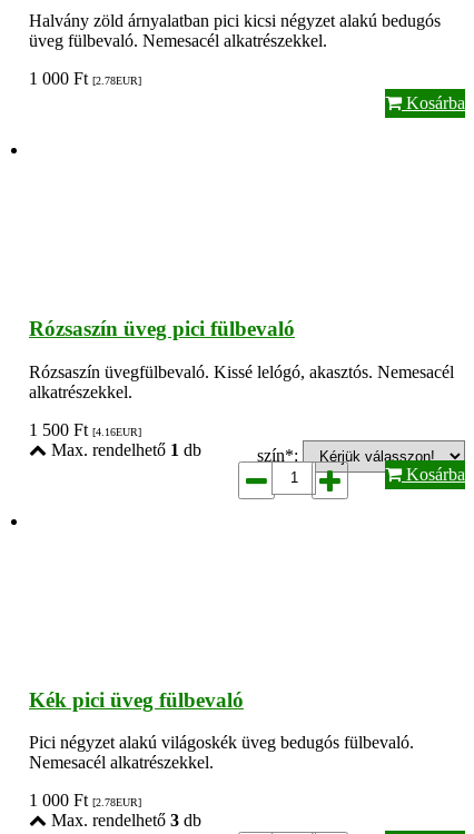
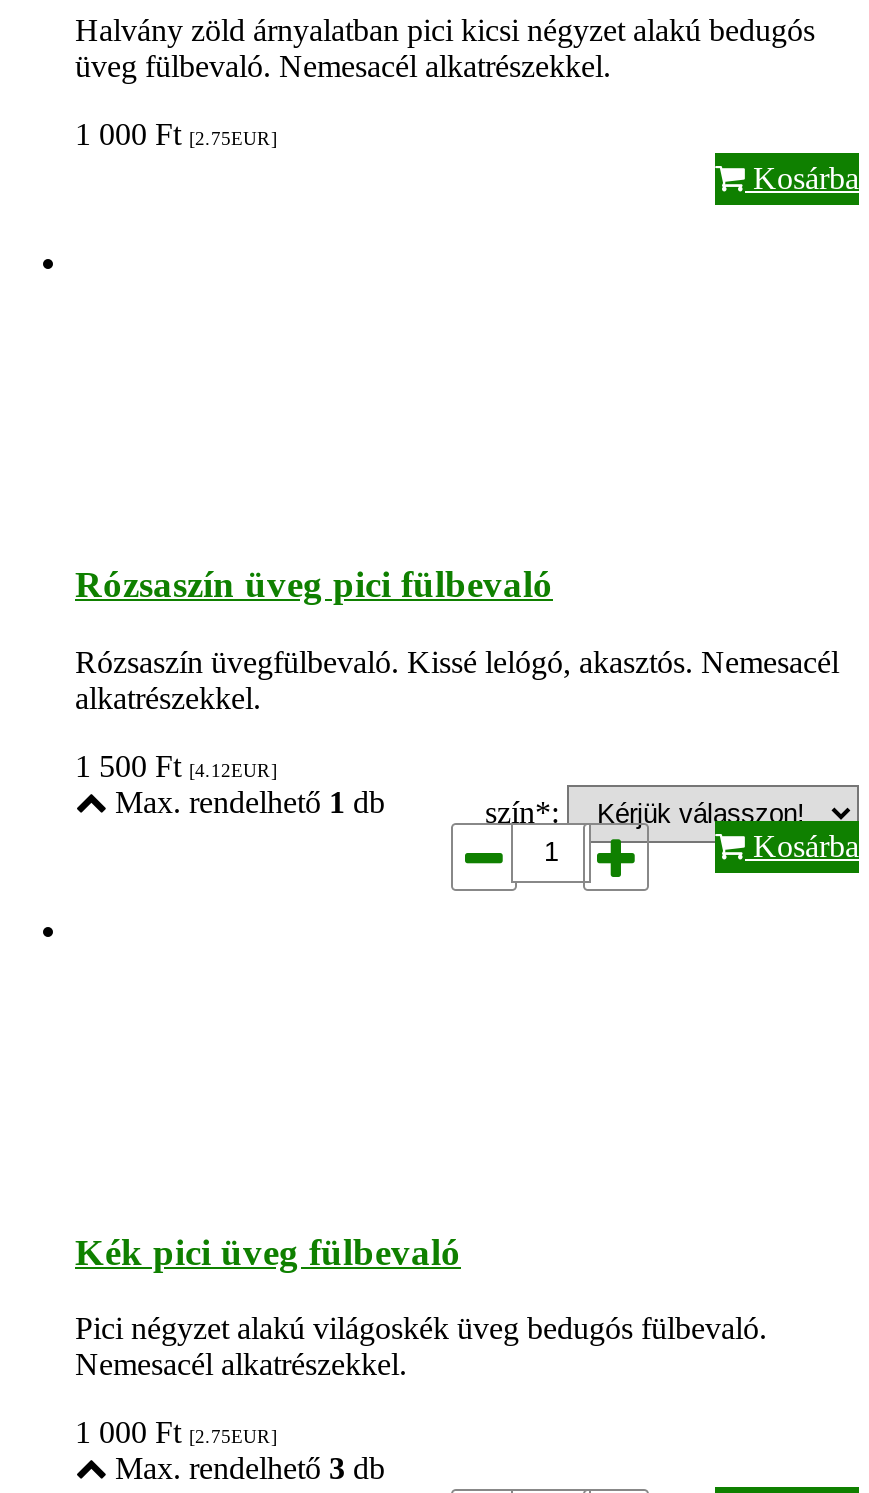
- 1 000 Ft [2.78EUR]
+ 1 000 Ft [2.75EUR]

- 1 500 Ft [4.16EUR]
+ 1 500 Ft [4.12EUR]

- 1 000 Ft [2.78EUR]
+ 1 000 Ft [2.75EUR]
